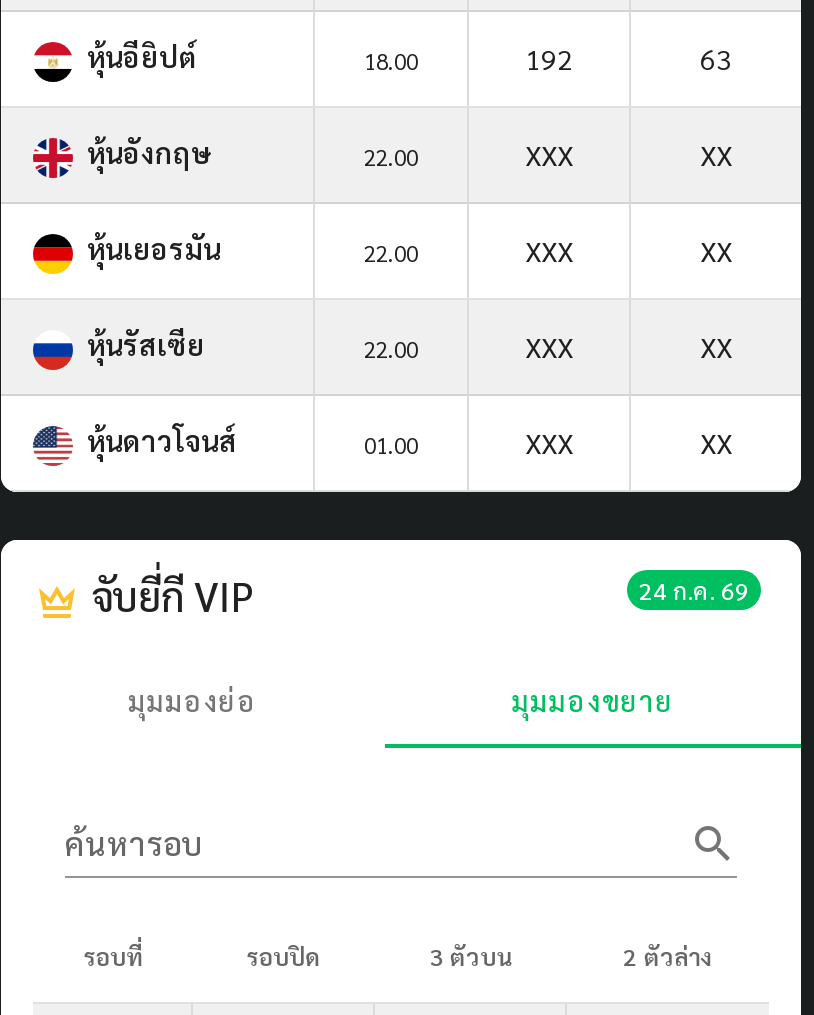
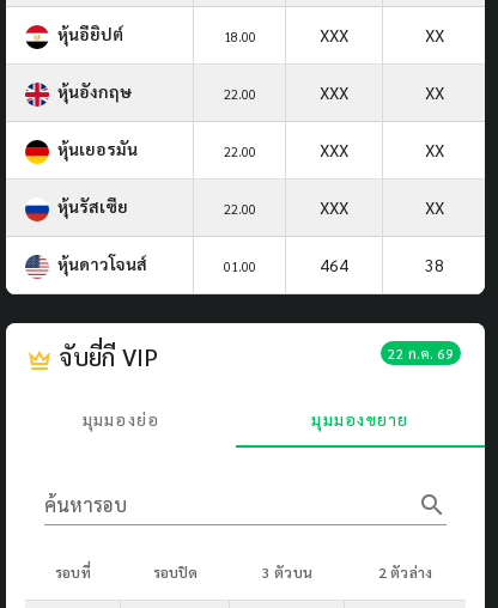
- 192
- 63
+ XXX
+ XX

- XXX
- XX
+ 464
+ 38

- 24 ก.ค. 69
+ 22 ก.ค. 69
